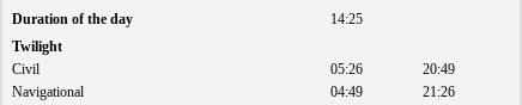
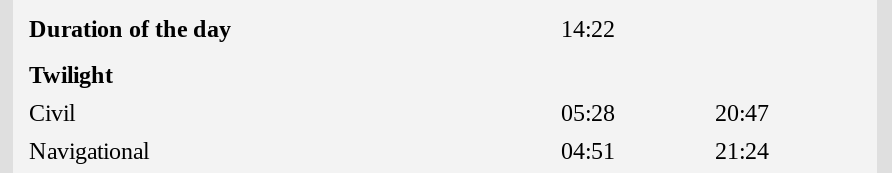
- 14:25
+ 14:22

- 05:26
+ 05:28

- 20:49
+ 20:47

- 04:49
+ 04:51

- 21:26
+ 21:24
